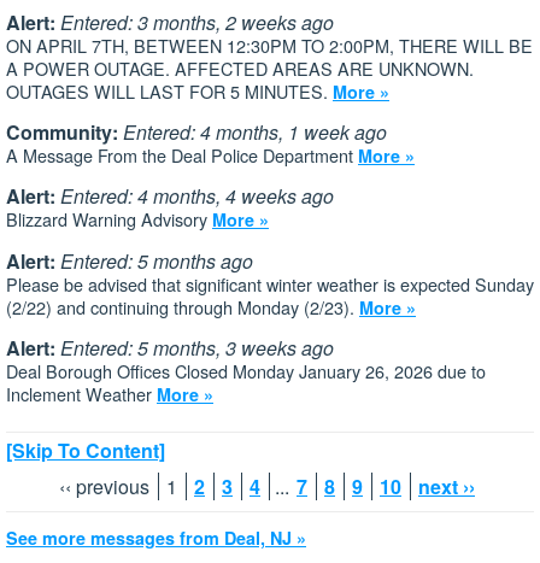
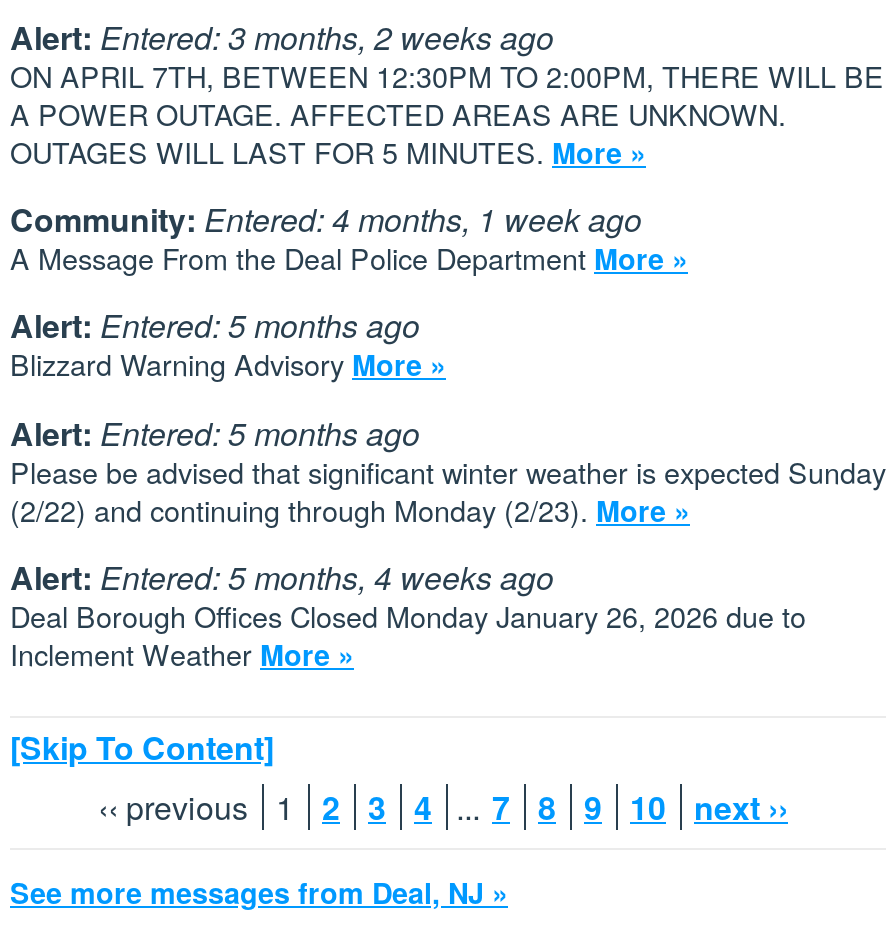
- Alert: Entered: 4 months, 4 weeks ago
+ Alert: Entered: 5 months ago

- Alert: Entered: 5 months, 3 weeks ago
+ Alert: Entered: 5 months, 4 weeks ago
